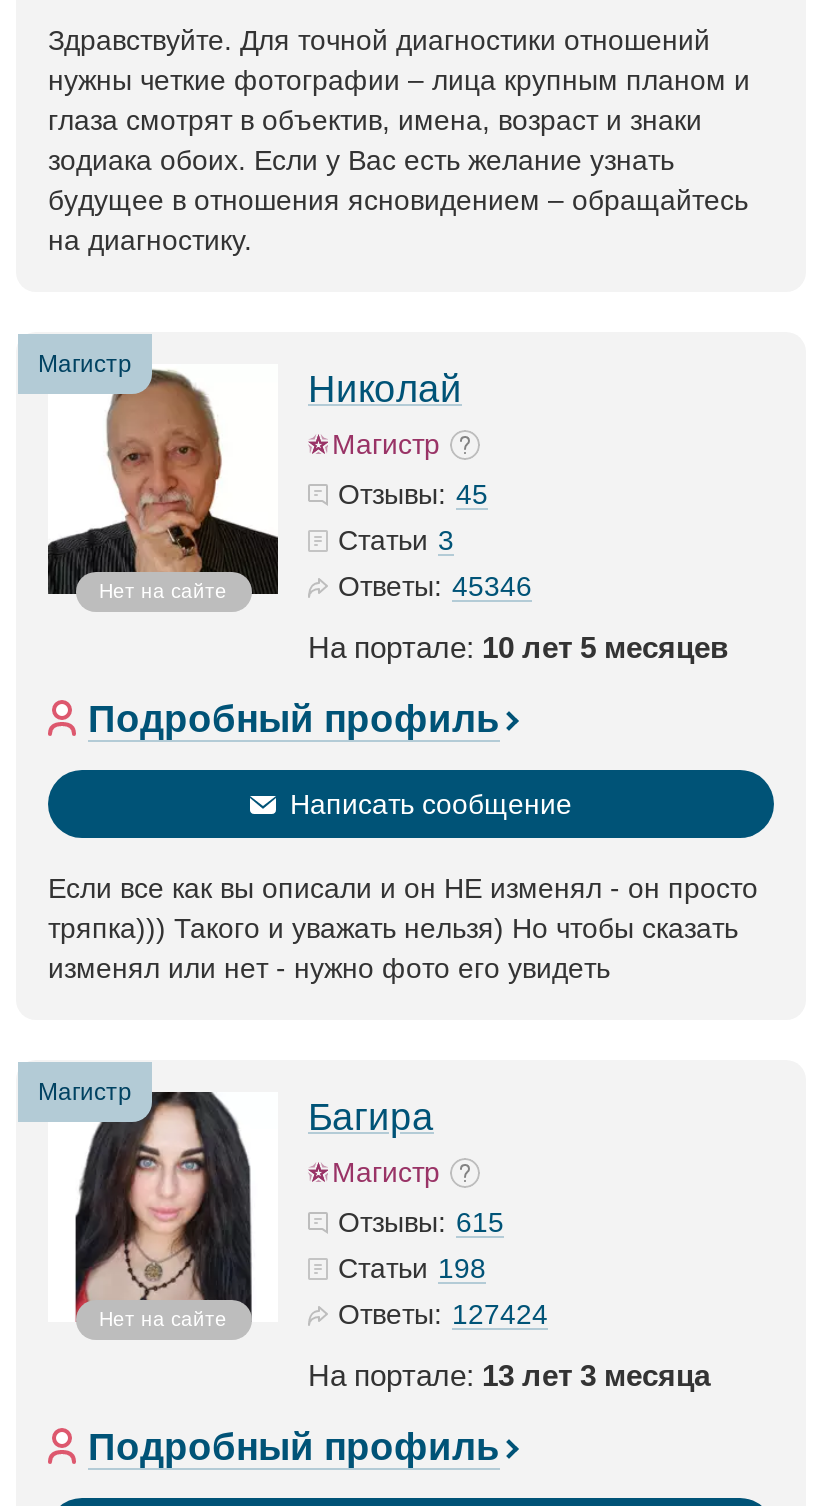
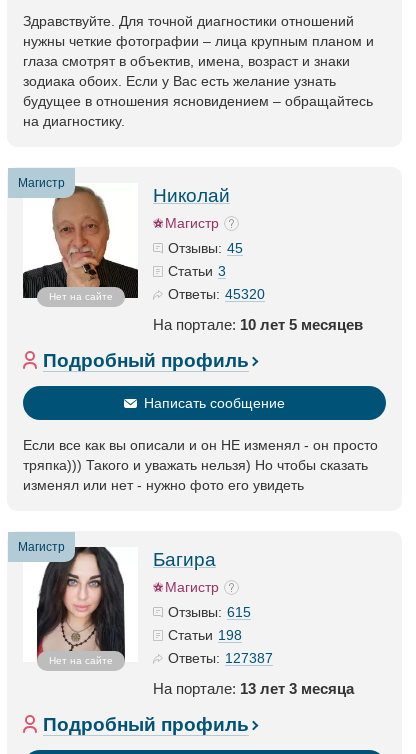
- Ответы: 45346
+ Ответы: 45320

- Ответы: 127424
+ Ответы: 127387
